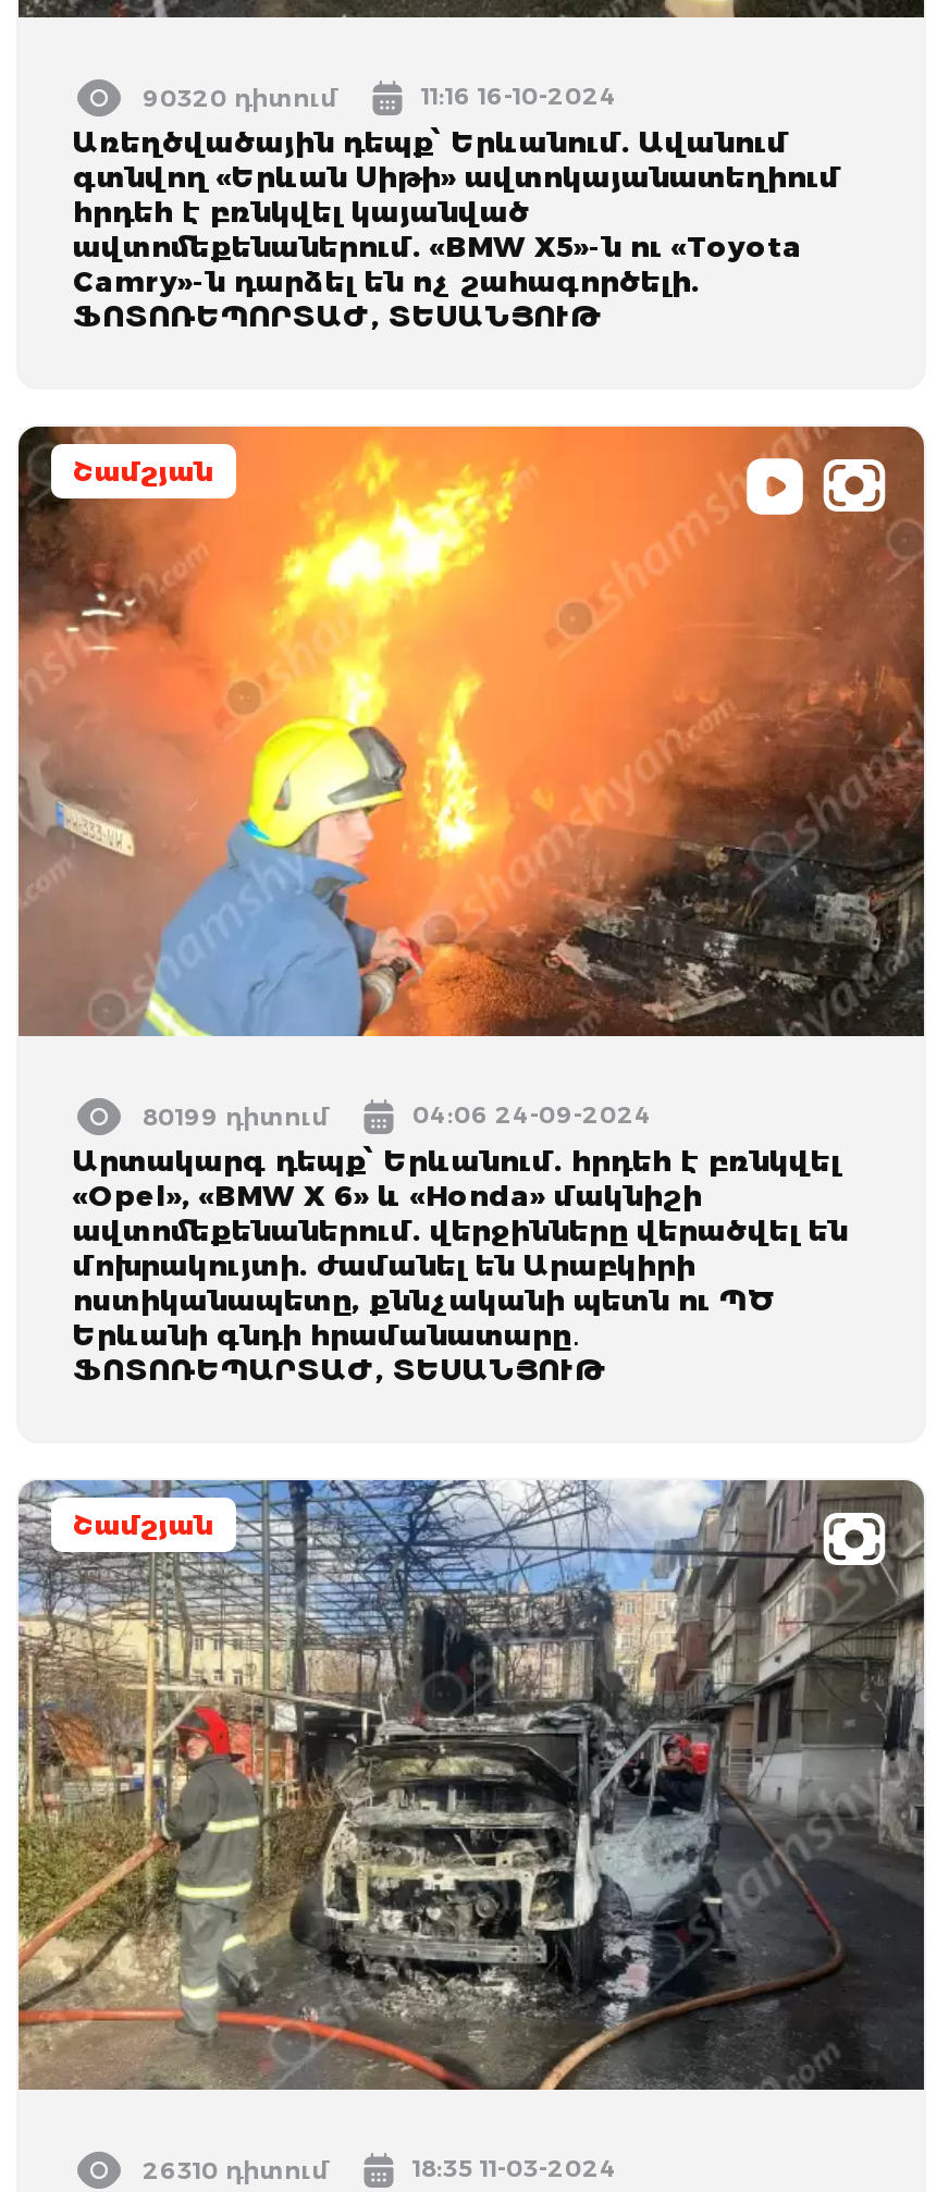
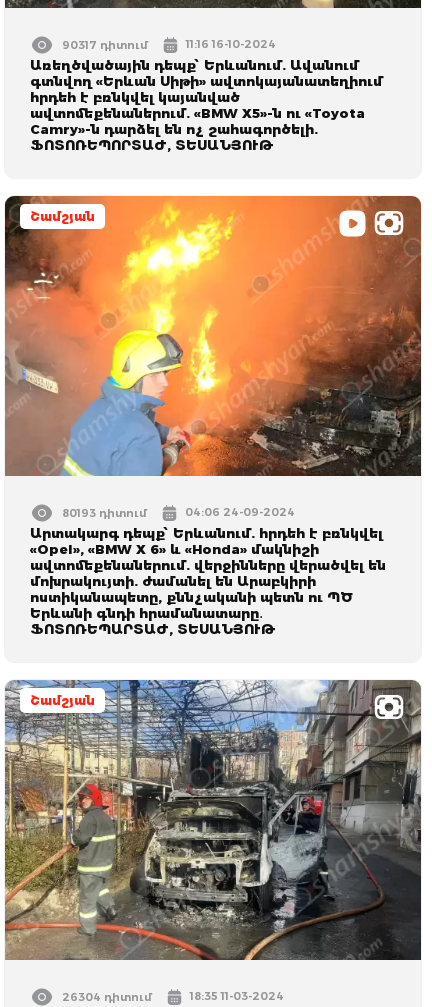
- 90320 դիտում
+ 90317 դիտում

- 80199 դիտում
+ 80193 դիտում

- 26310 դիտում
+ 26304 դիտում
